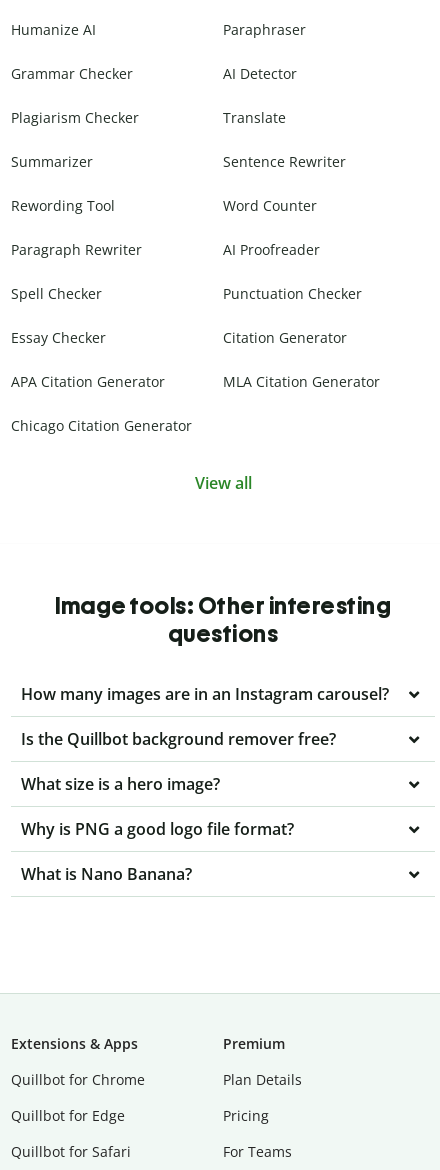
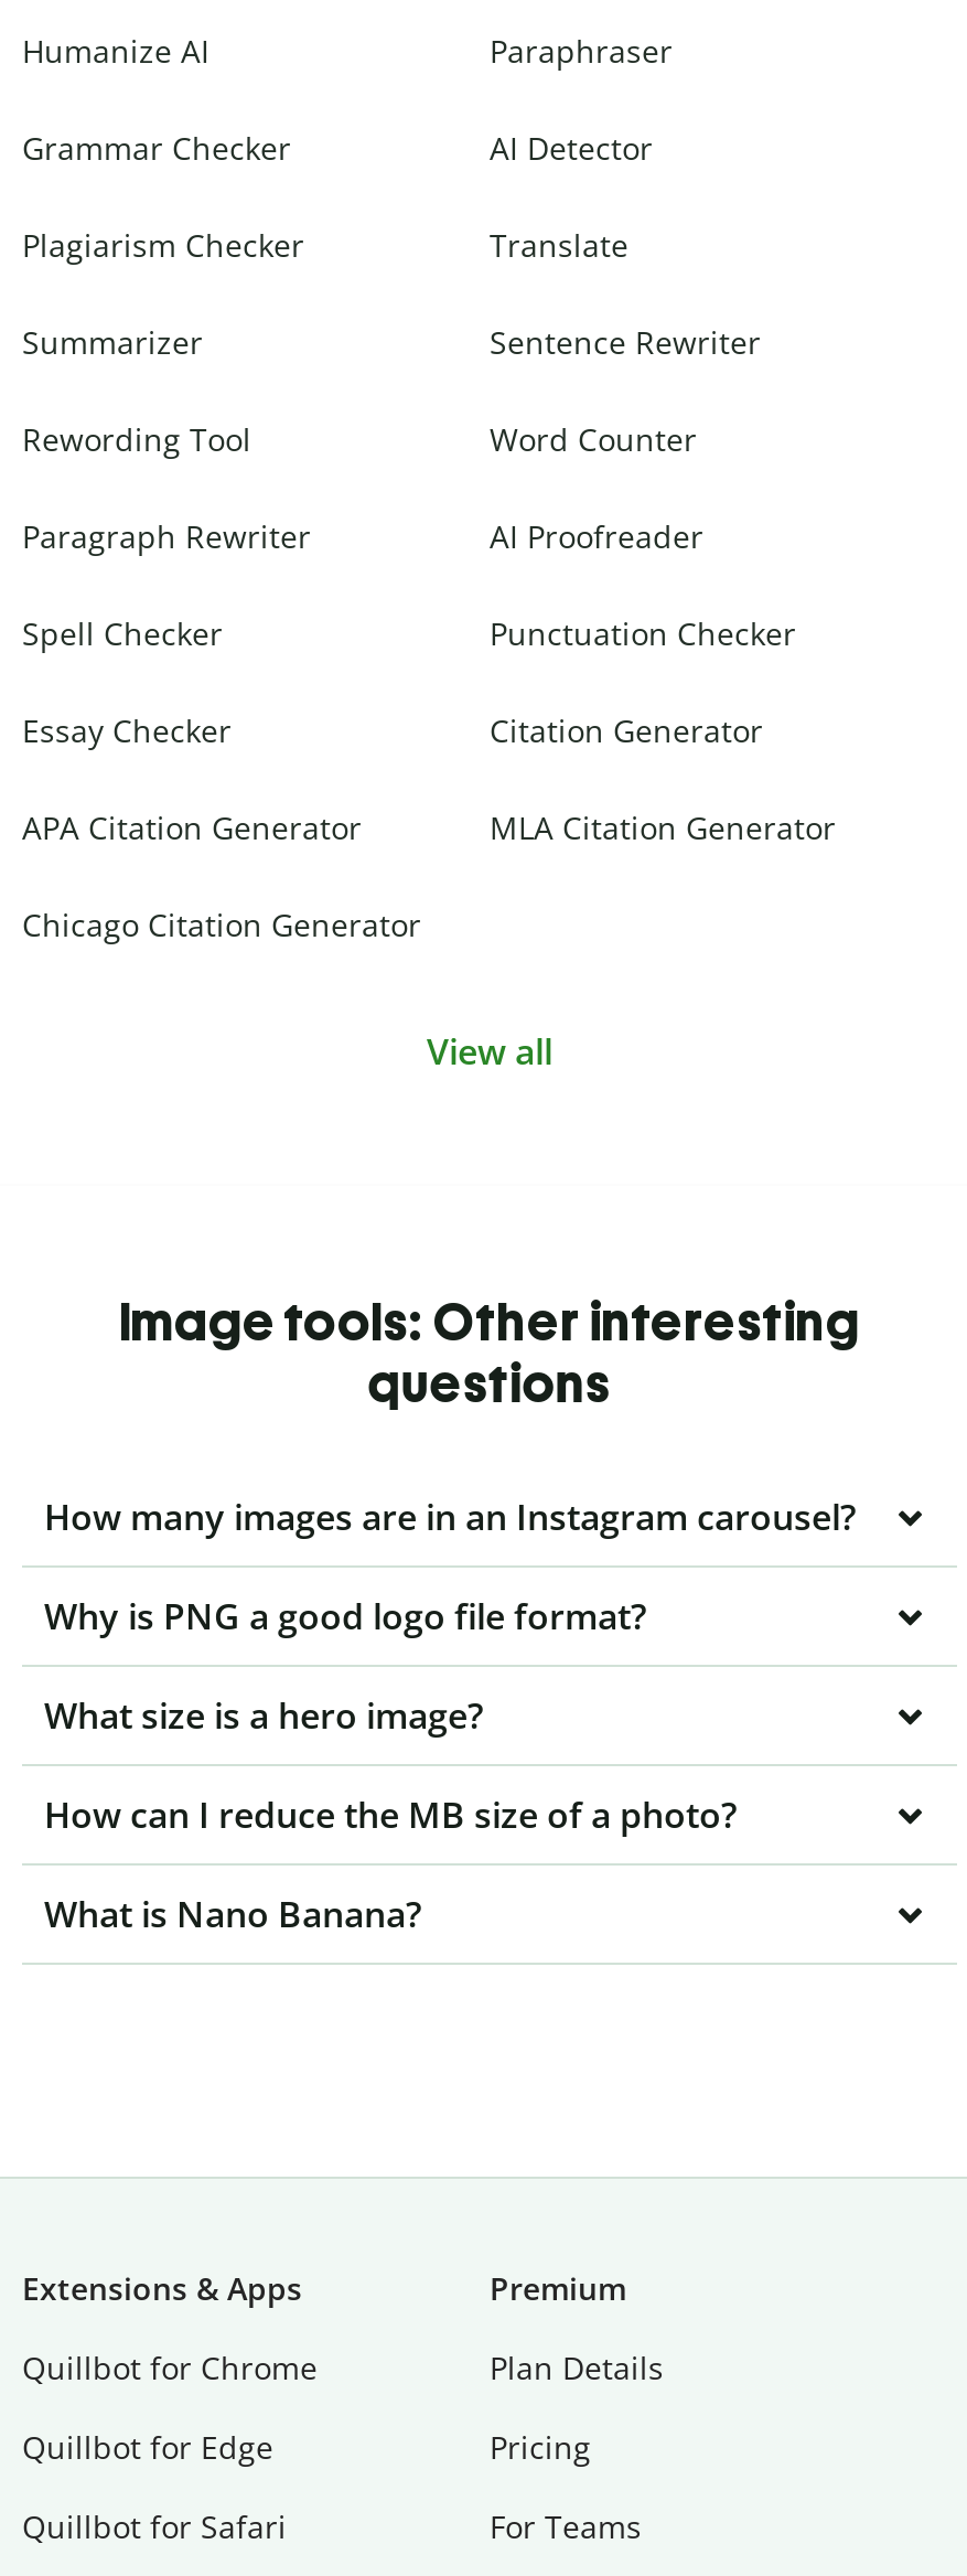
- Is the Quillbot background remover free?

+ How can I reduce the MB size of a photo?

moved up: Why is PNG a good logo file format?
